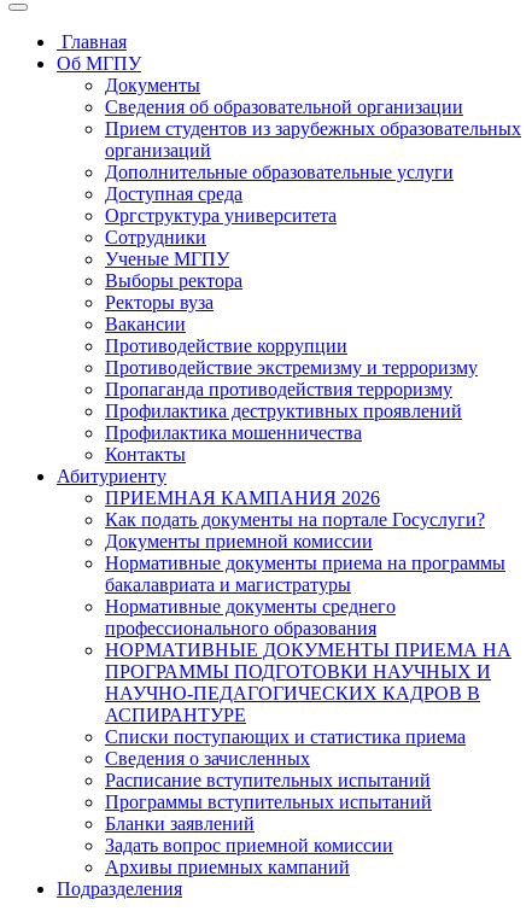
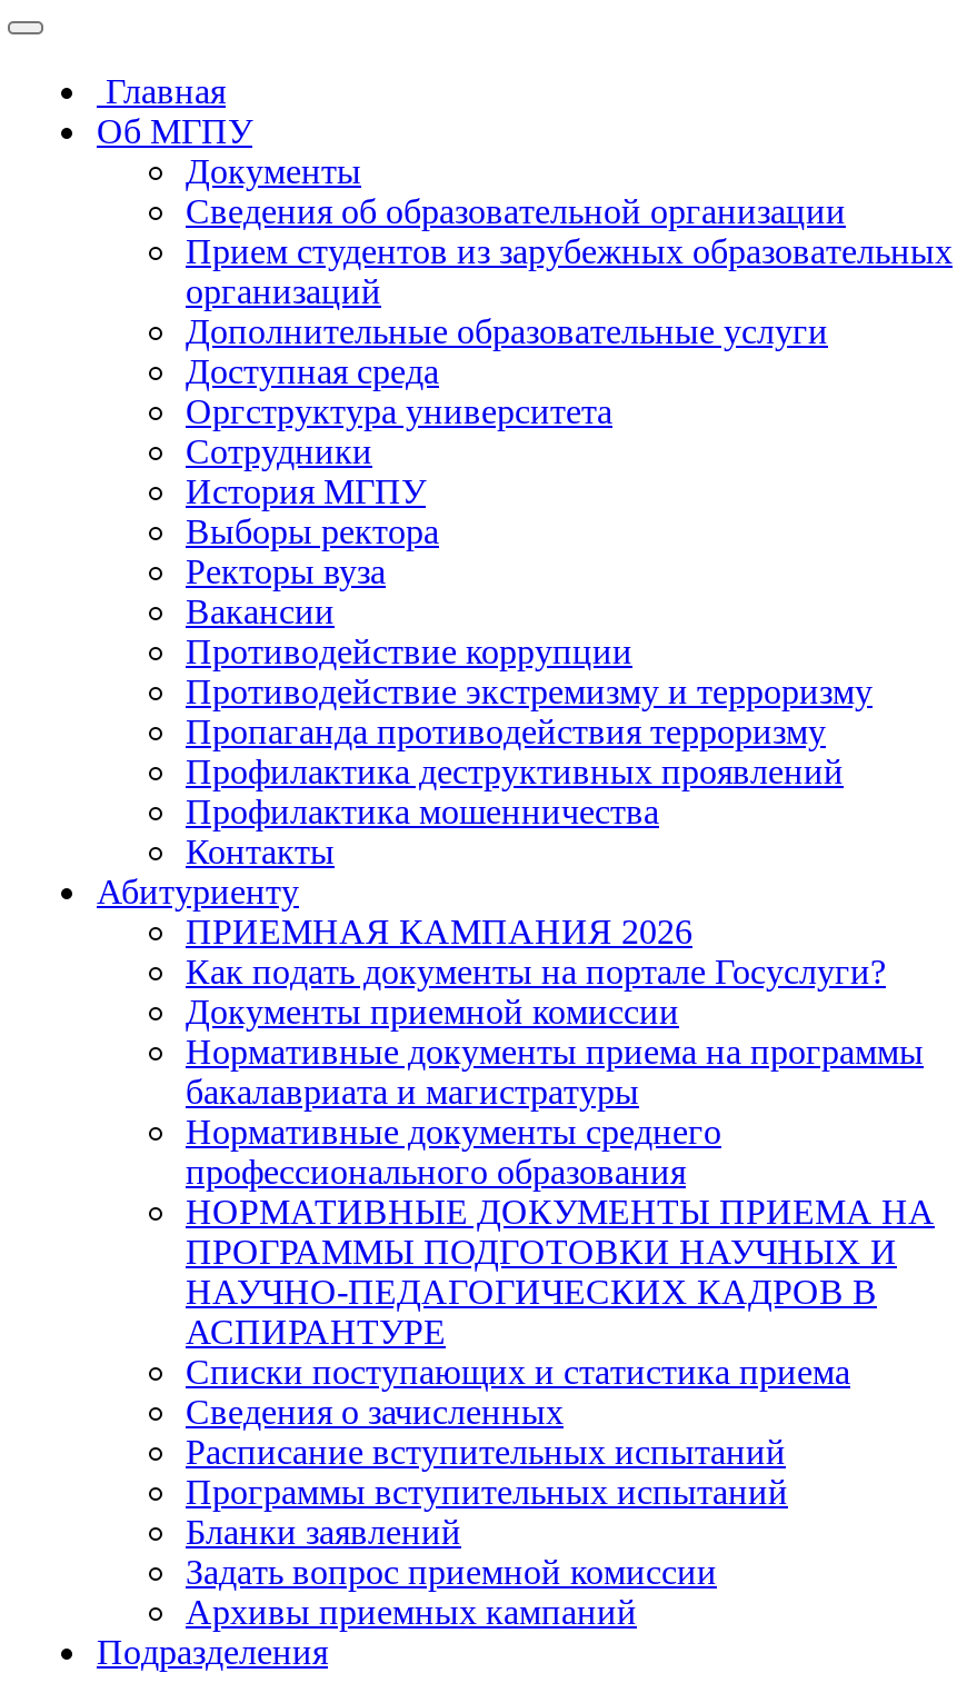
- Ученые МГПУ
+ История МГПУ
